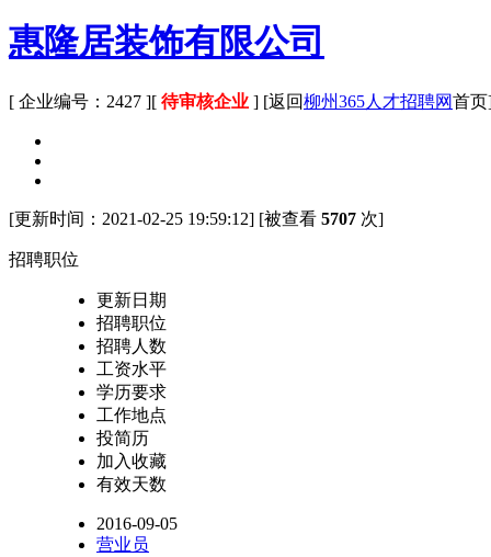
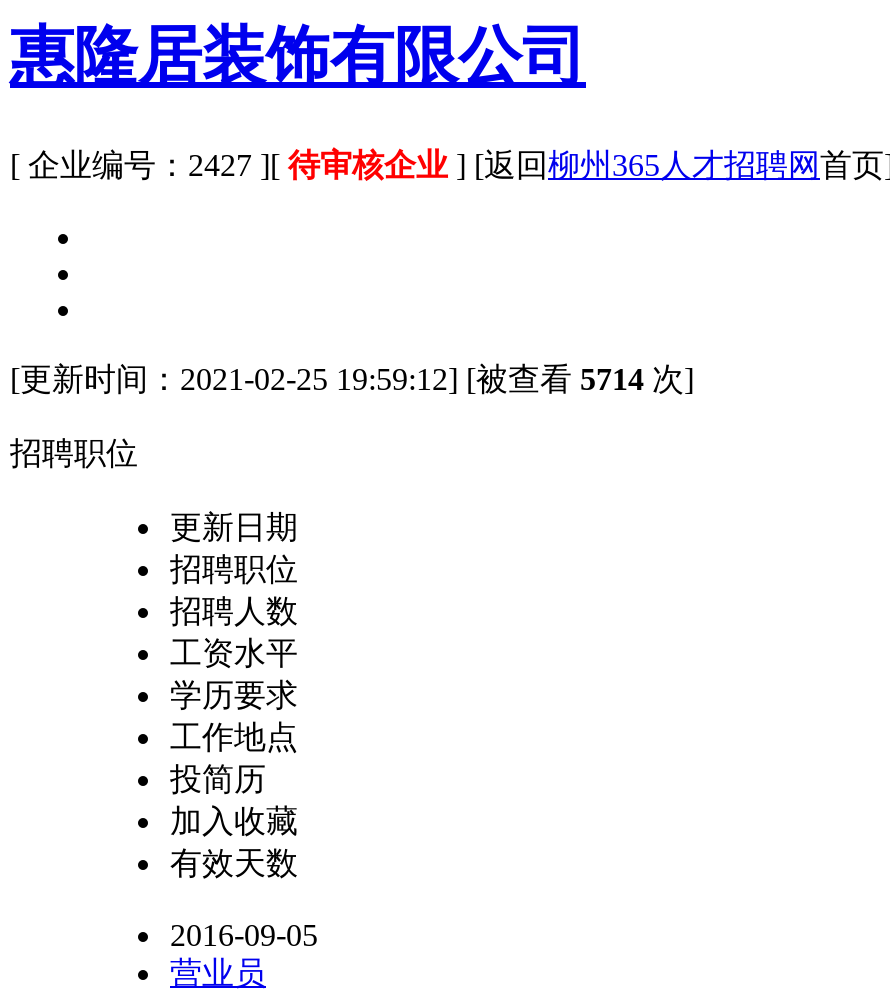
- [更新时间：2021-02-25 19:59:12] [被查看5707次]
+ [更新时间：2021-02-25 19:59:12] [被查看5714次]
